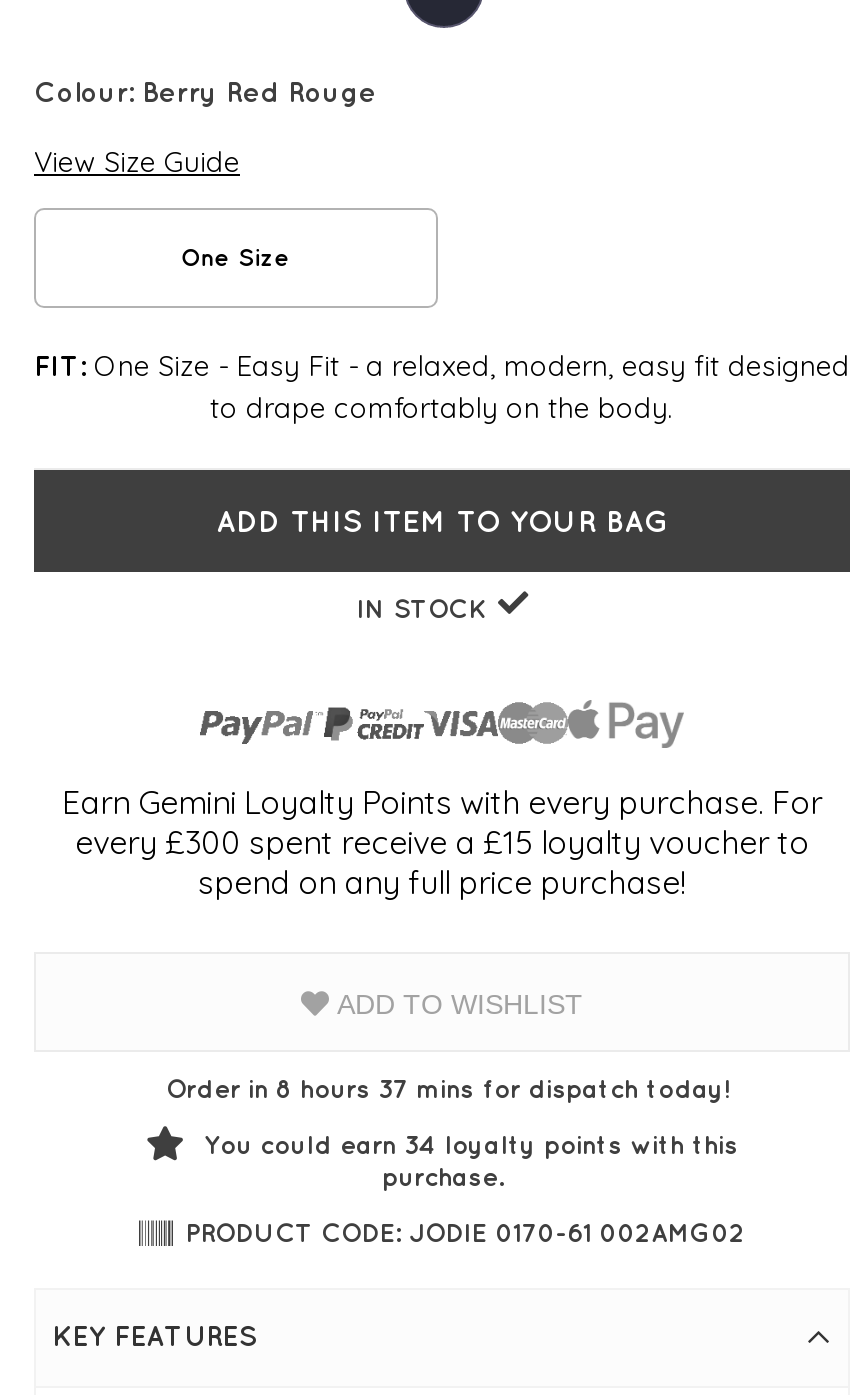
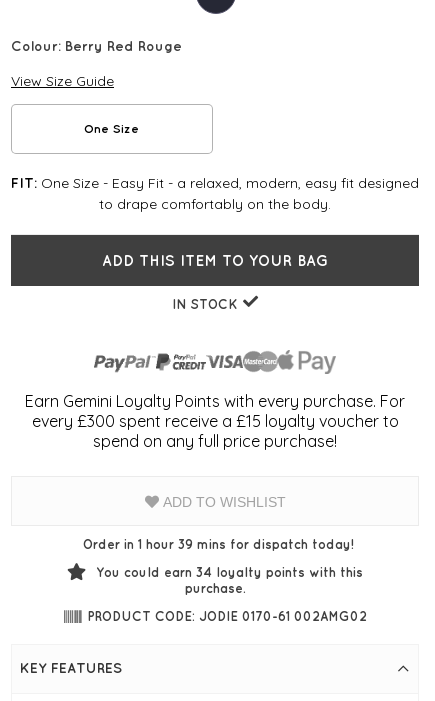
- Order in 8 hours 37 mins for dispatch today!
+ Order in 1 hour 39 mins for dispatch today!
